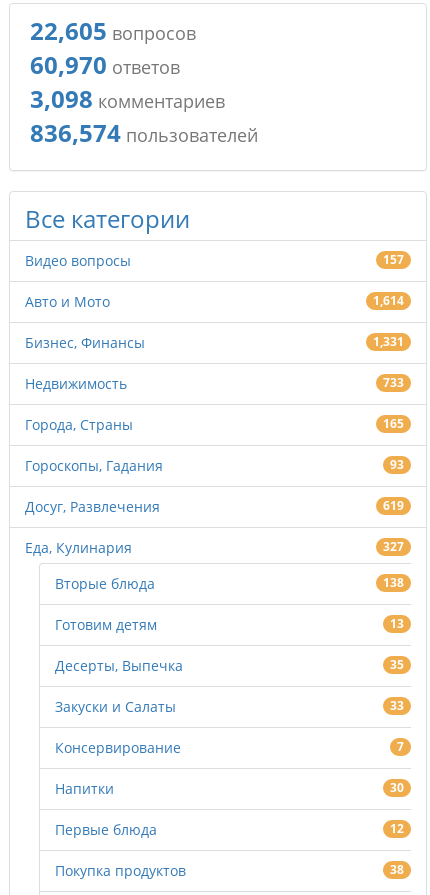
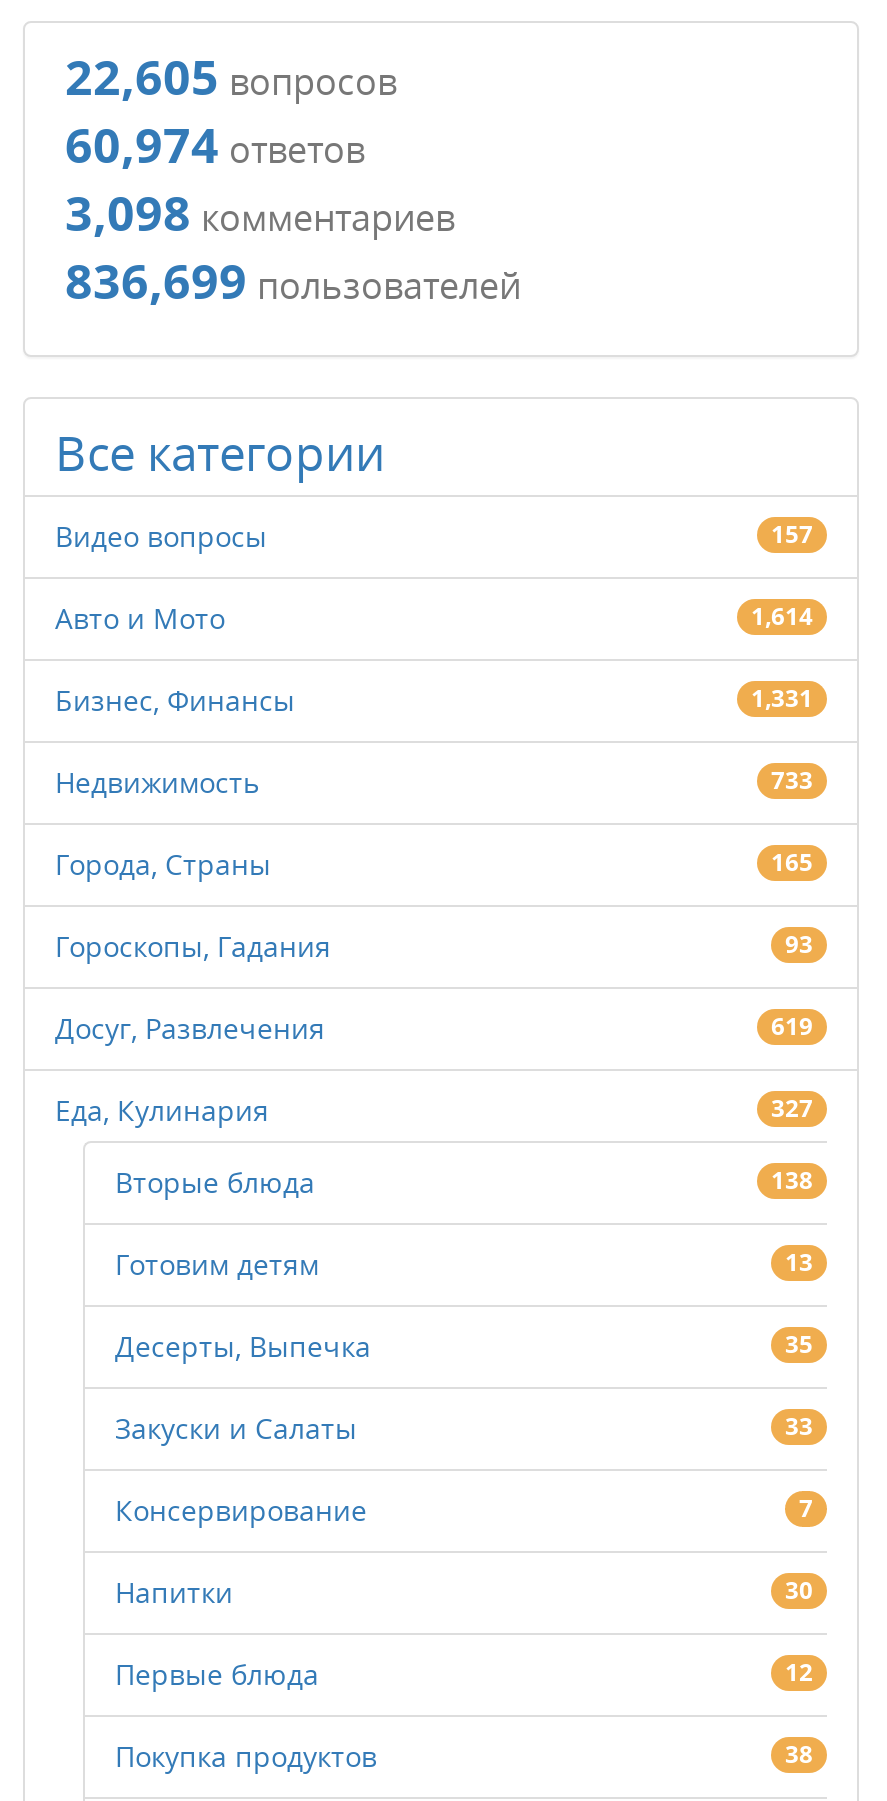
- 60,970 ответов
+ 60,974 ответов

- 836,574 пользователей
+ 836,699 пользователей
